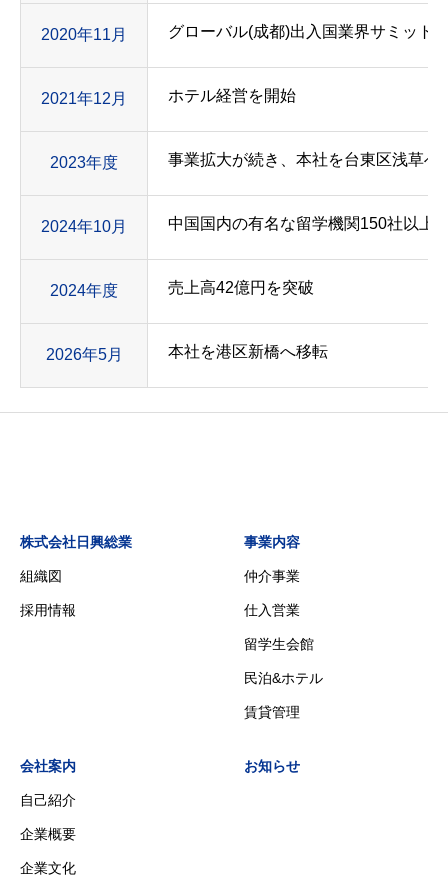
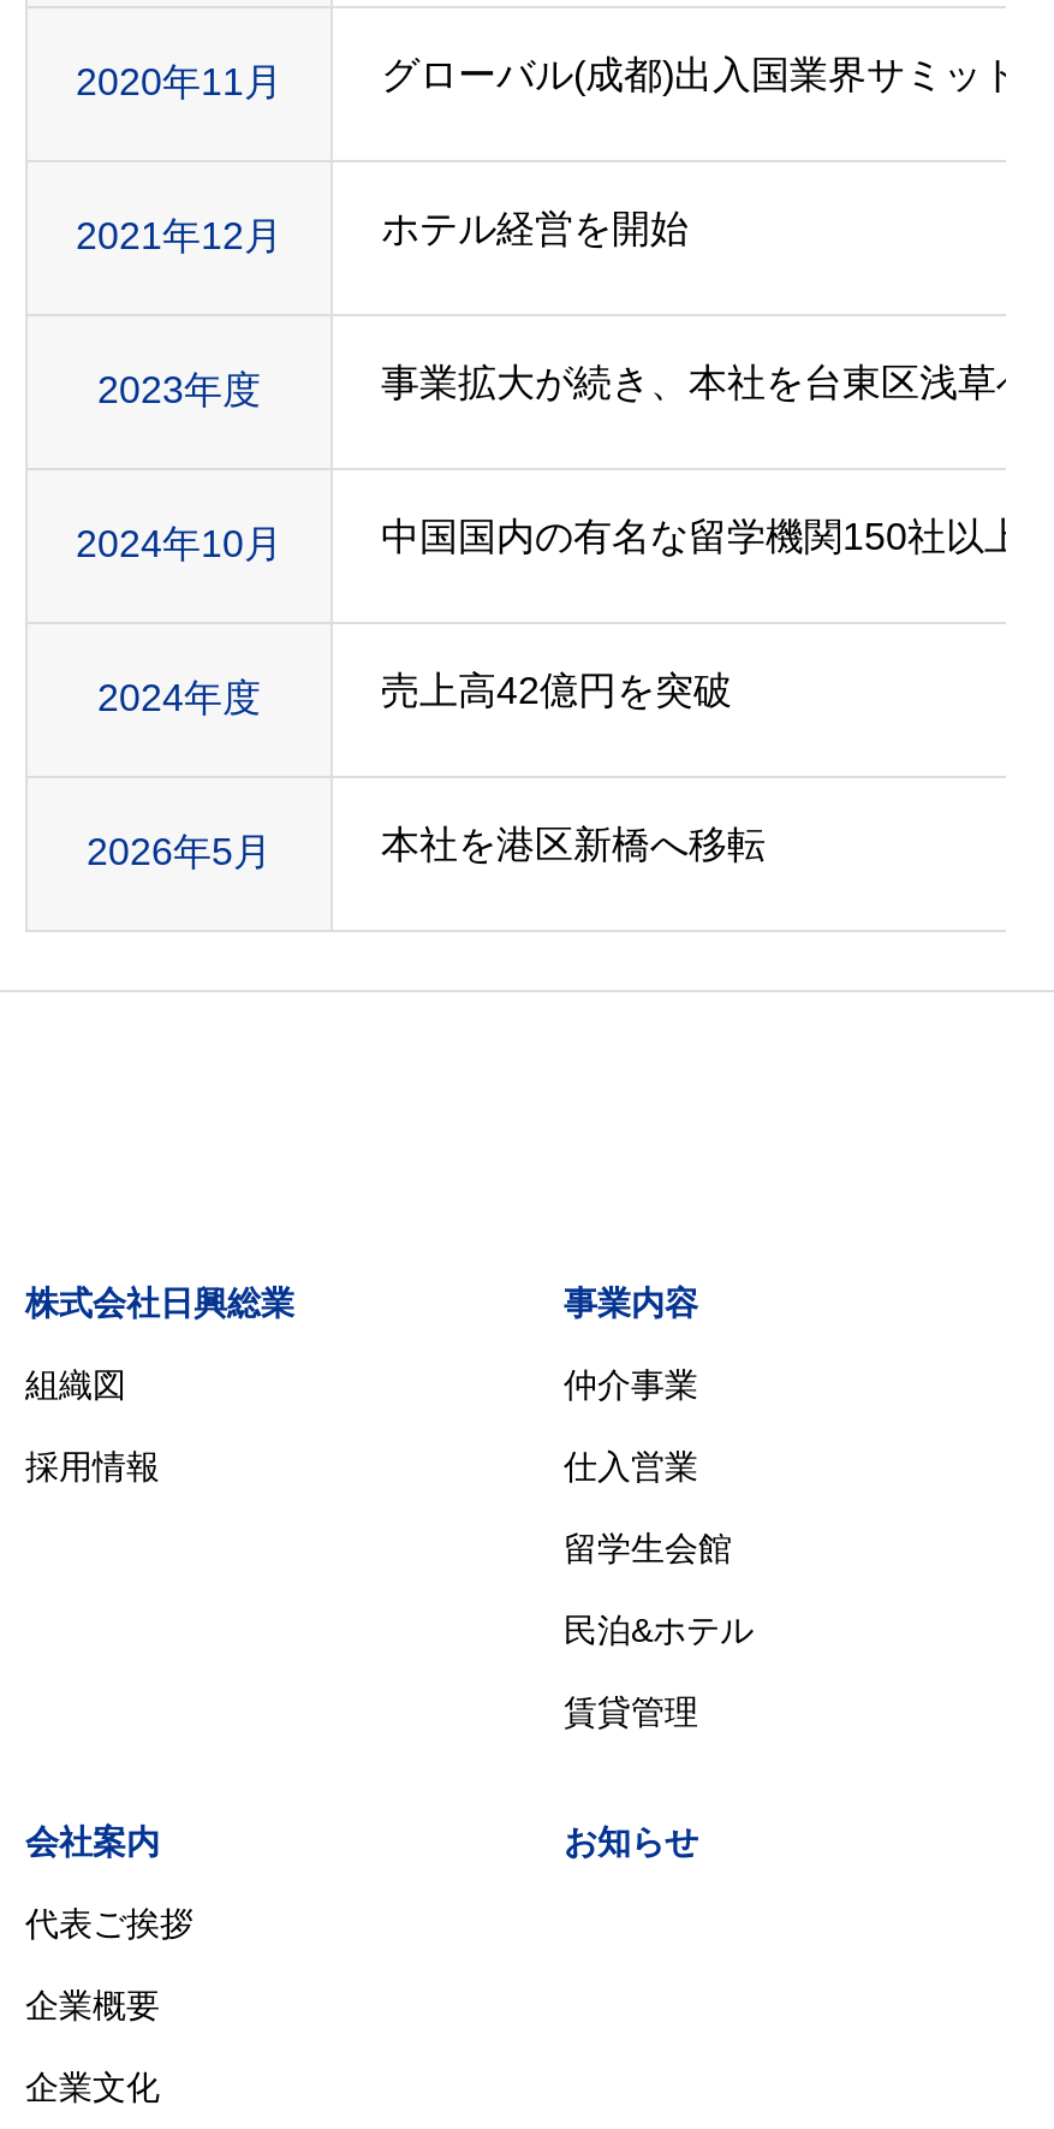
- 自己紹介
+ 代表ご挨拶
